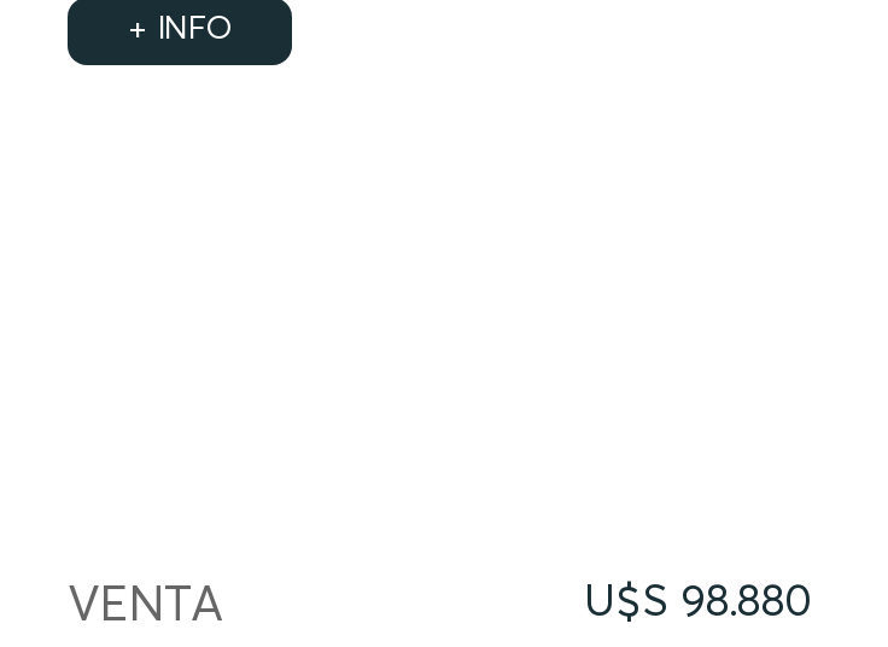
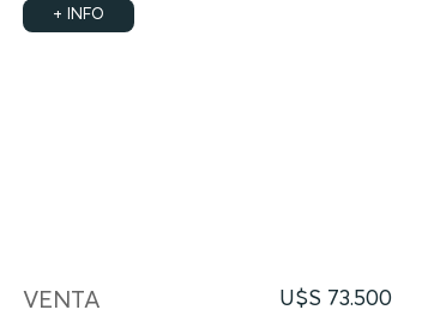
- U$S 98.880
+ U$S 73.500
